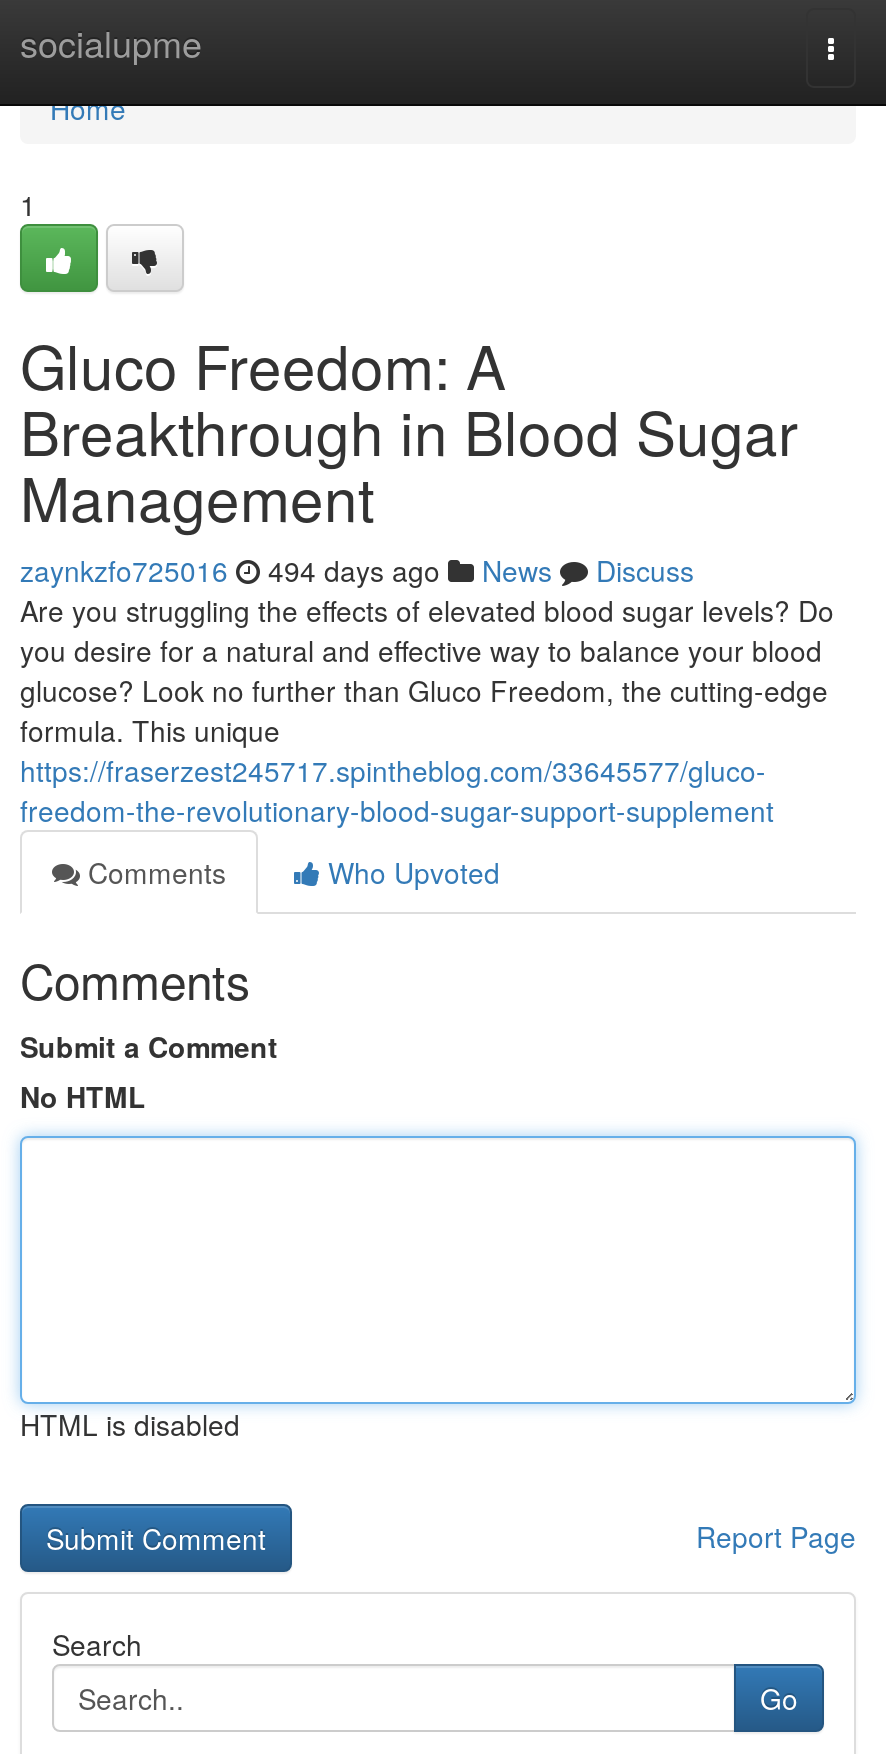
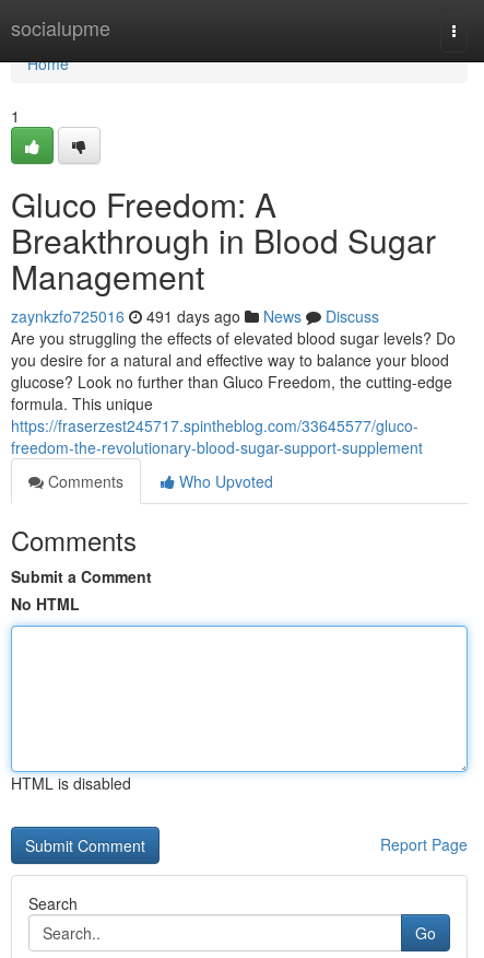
- zaynkzfo725016 494 days ago News Discuss
+ zaynkzfo725016 491 days ago News Discuss
